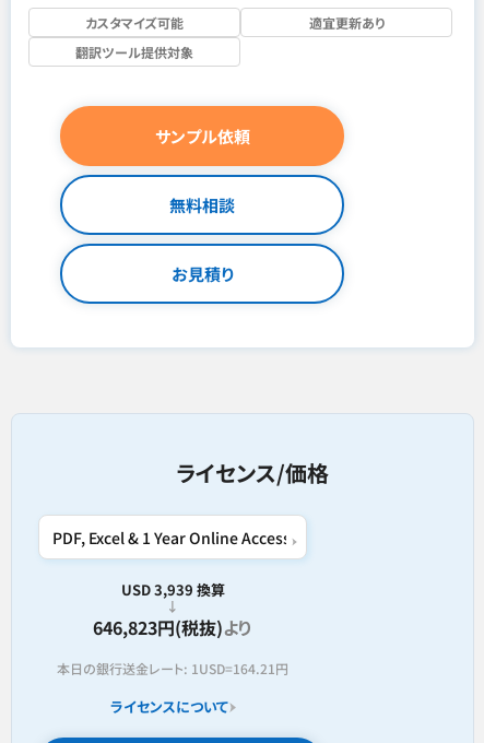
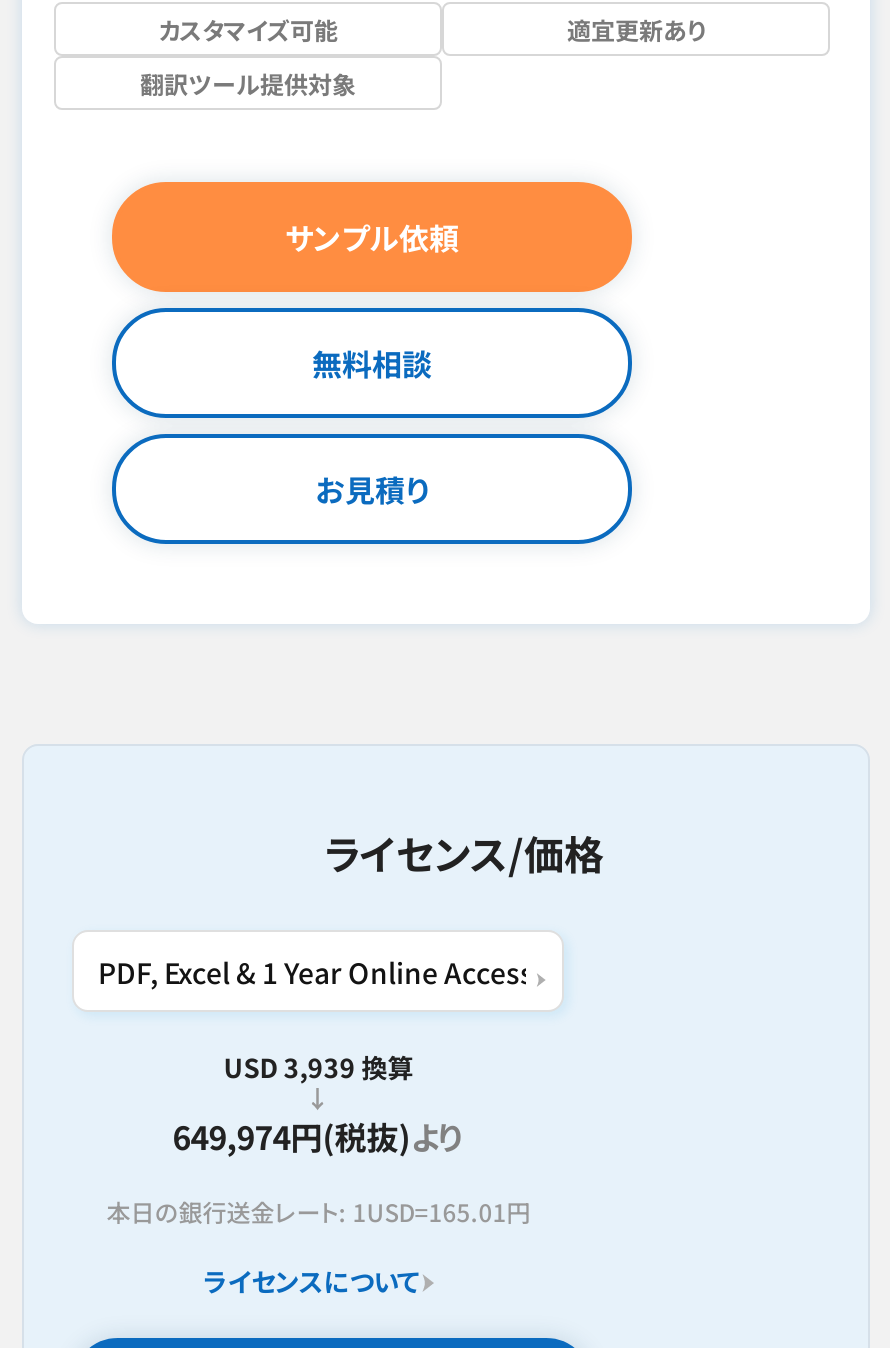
- 646,823円(税抜)より
+ 649,974円(税抜)より

- 本日の銀行送金レート: 1USD=164.21円
+ 本日の銀行送金レート: 1USD=165.01円
